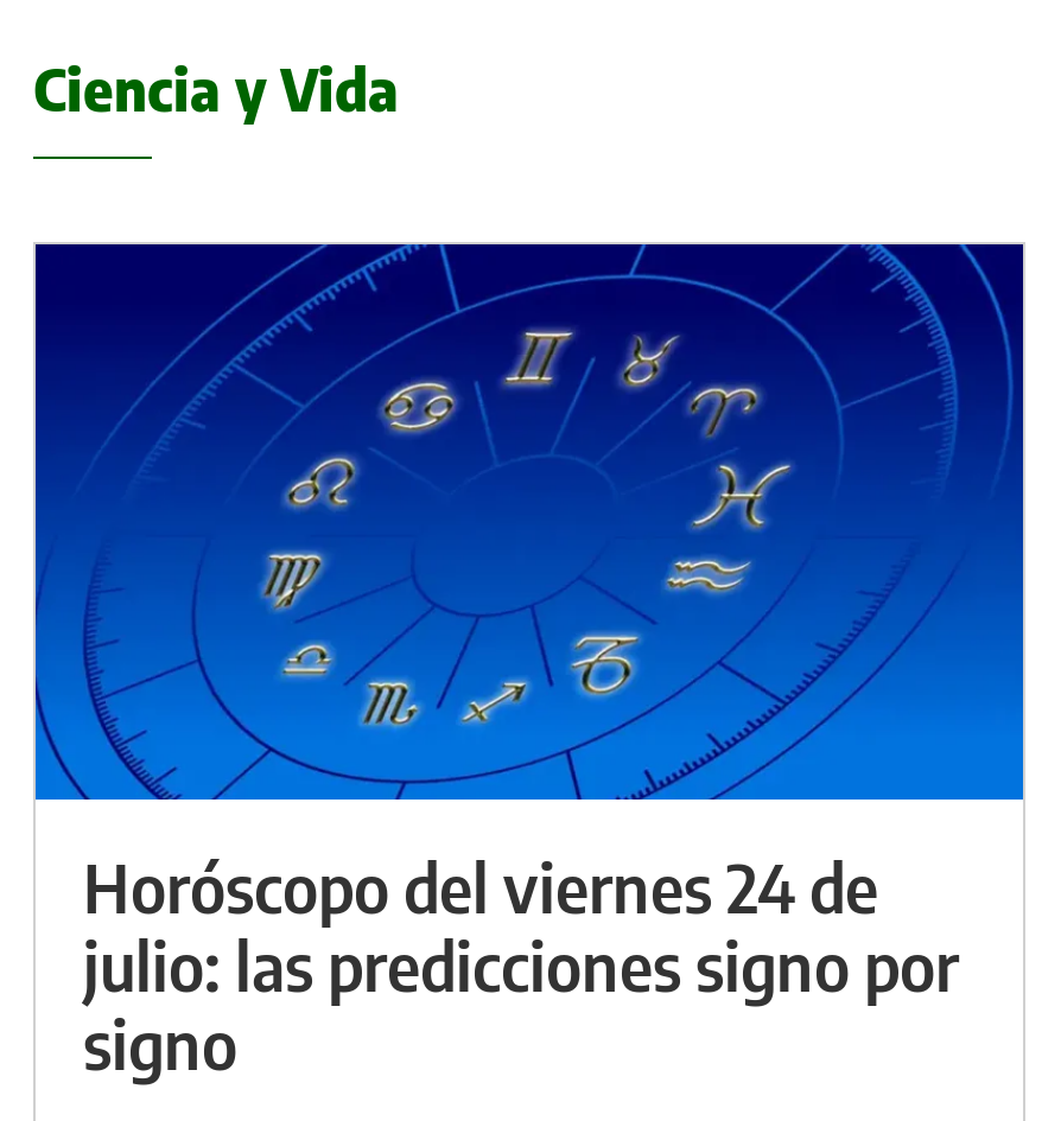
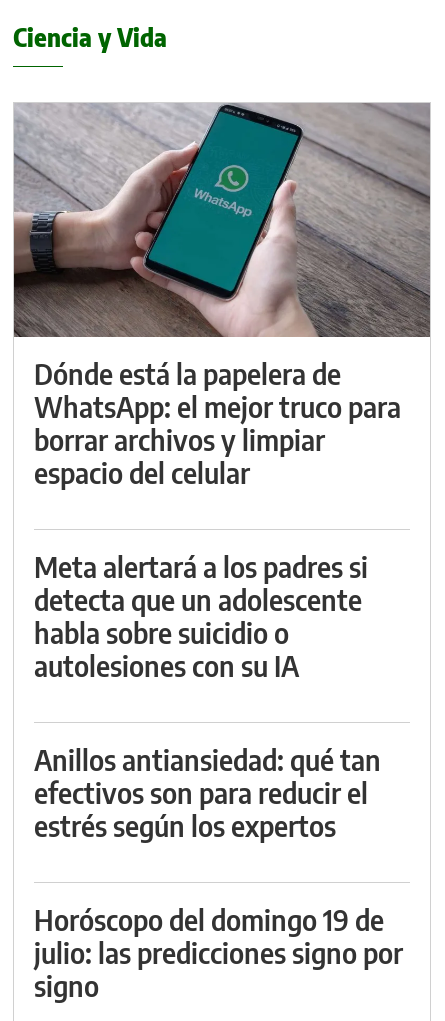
- [image]
- Horóscopo del viernes 24 de
+ [image]
+ Dónde está la papelera de
+ WhatsApp: el mejor truco para
+ borrar archivos y limpiar
+ espacio del celular
+ Meta alertará a los padres si
+ detecta que un adolescente
+ habla sobre suicidio o
+ autolesiones con su IA
+ Anillos antiansiedad: qué tan
+ efectivos son para reducir el
+ estrés según los expertos
+ Horóscopo del domingo 19 de
